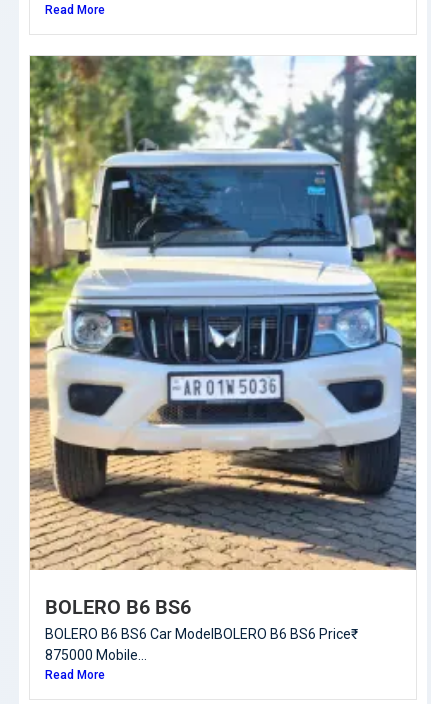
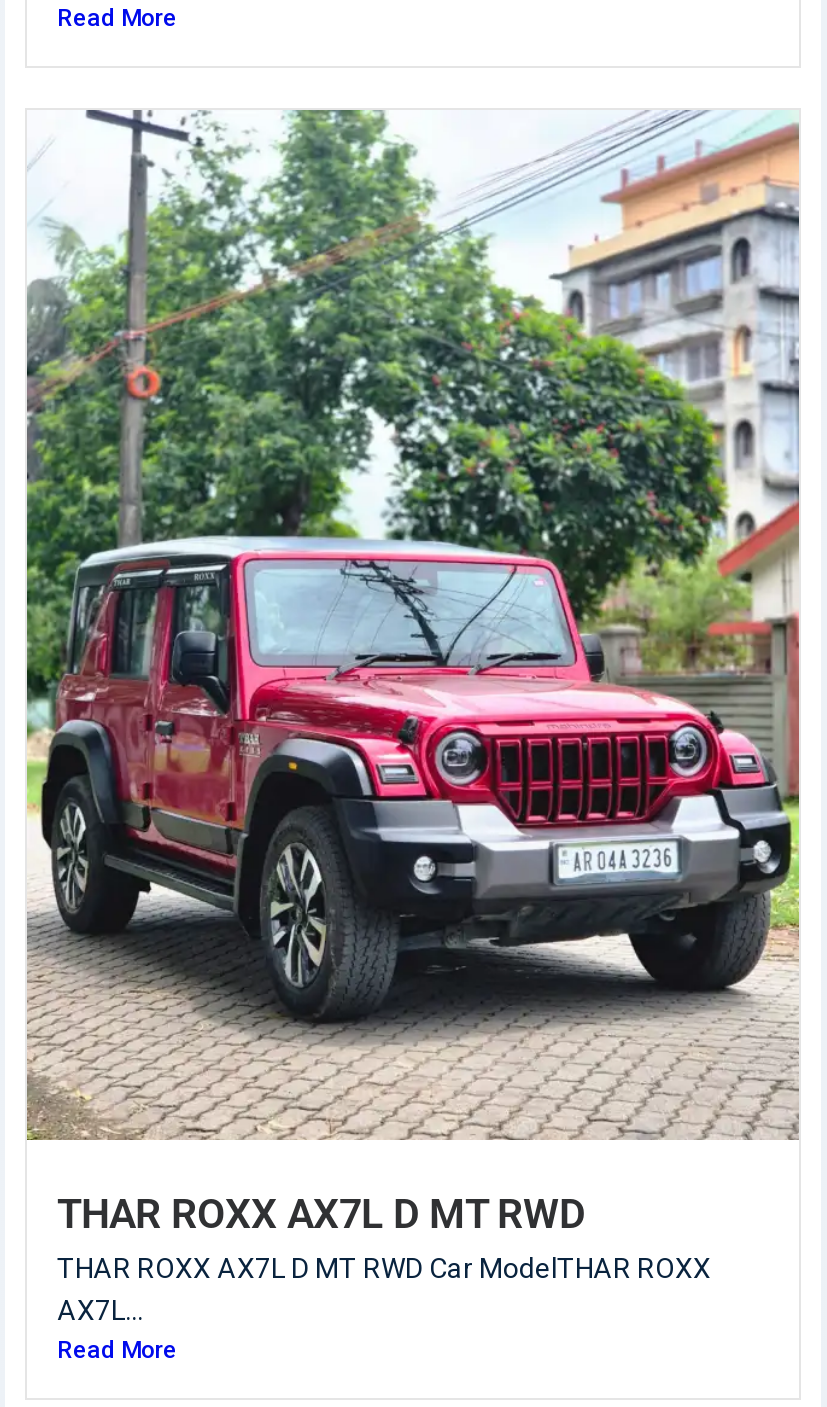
- [image]
- BOLERO B6 BS6
- BOLERO B6 BS6 Car ModelBOLERO B6 BS6 Price₹
- 875000 Mobile...
+ [image]
+ THAR ROXX AX7L D MT RWD
+ THAR ROXX AX7L D MT RWD Car ModelTHAR ROXX
+ AX7L...
